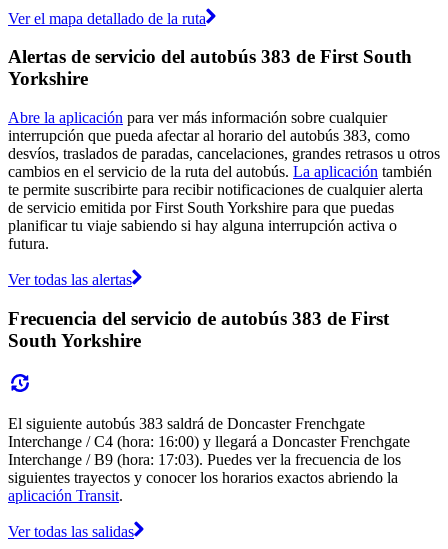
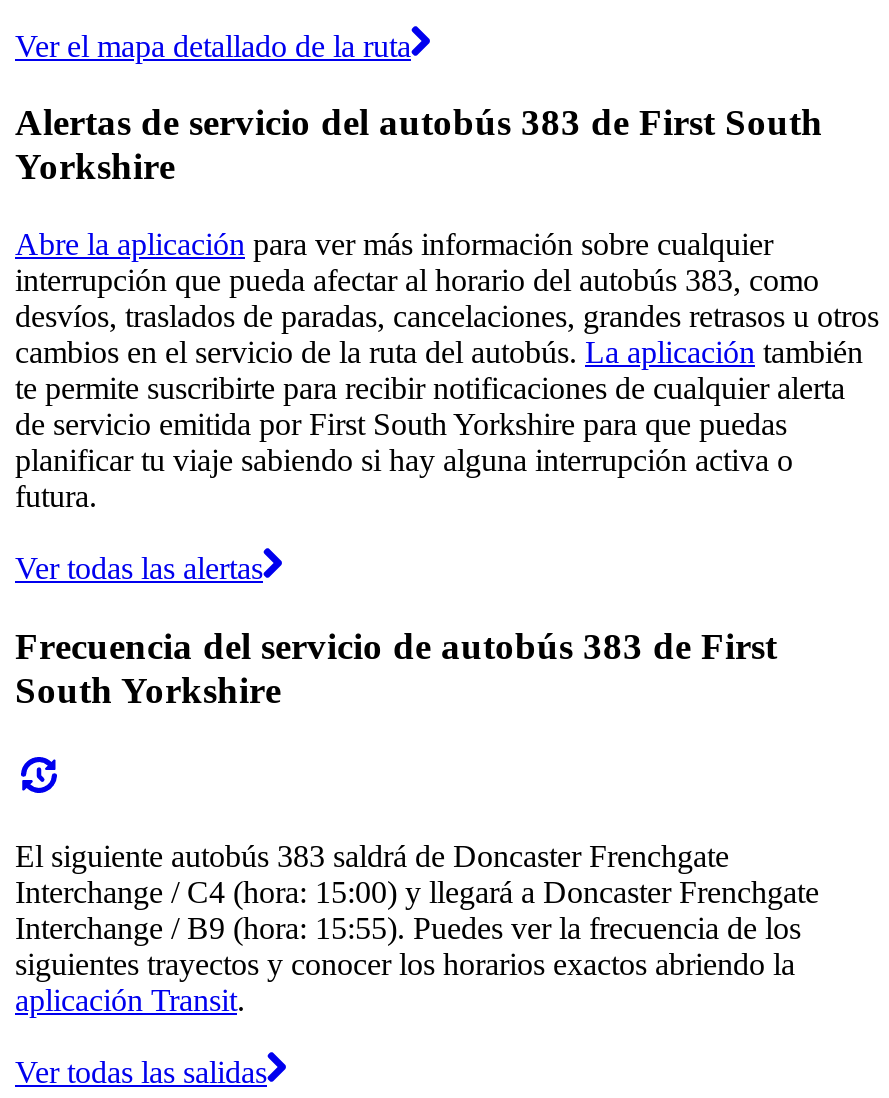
- Interchange / C4 (hora: 16:00) y llegará a Doncaster Frenchgate
+ Interchange / C4 (hora: 15:00) y llegará a Doncaster Frenchgate

- Interchange / B9 (hora: 17:03). Puedes ver la frecuencia de los
+ Interchange / B9 (hora: 15:55). Puedes ver la frecuencia de los
